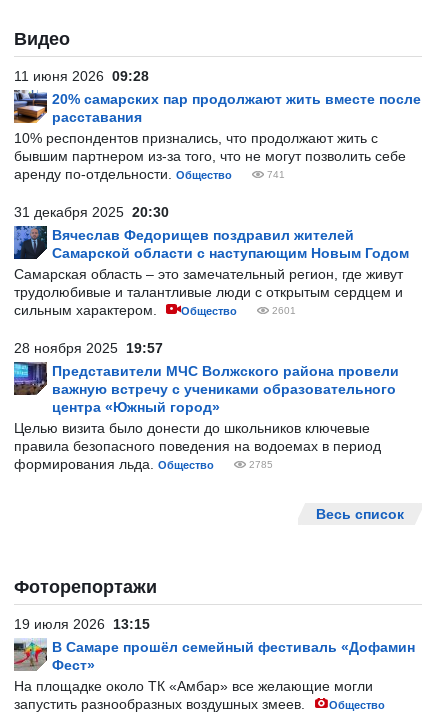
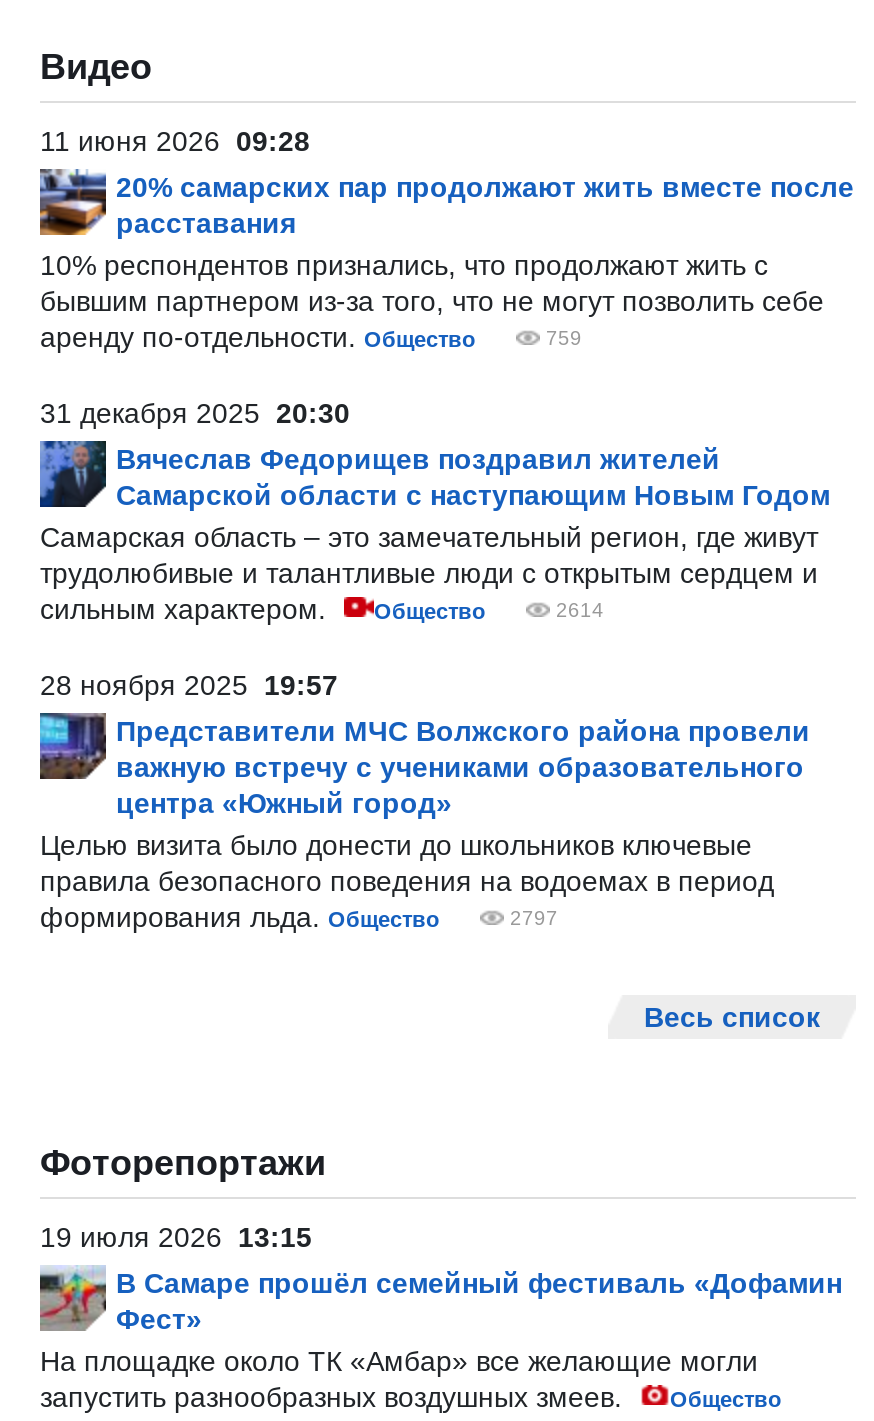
- 741
+ 759

- 2601
+ 2614

- 2785
+ 2797
